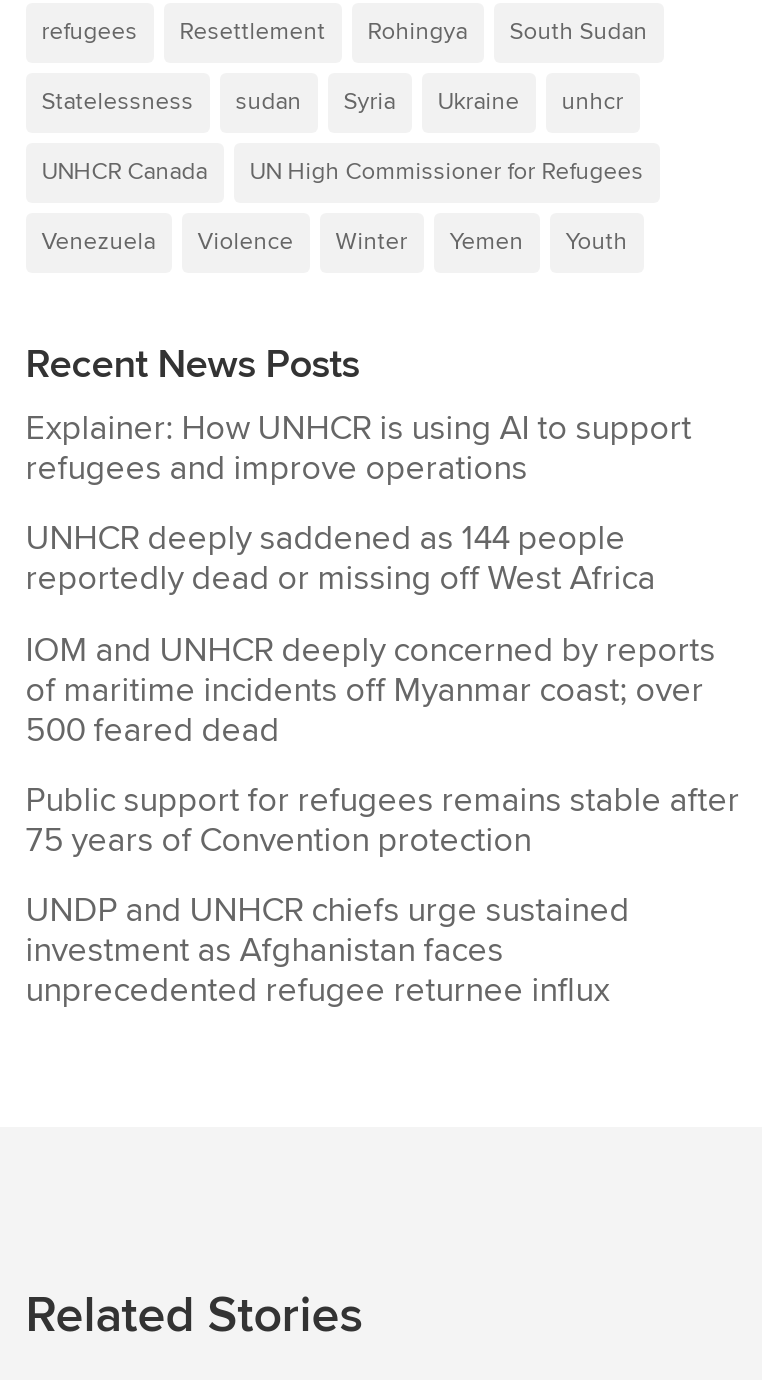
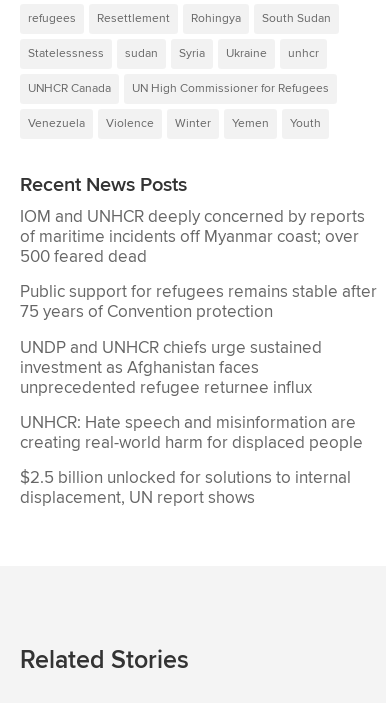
- Explainer: How UNHCR is using AI to support
- refugees and improve operations
- UNHCR deeply saddened as 144 people
- reportedly dead or missing off West Africa

moved up: IOM and UNHCR deeply concerned by reports | of maritime incidents off Myanmar coast; over | 500 feared dead | Public support for refugees remains stable after | 75 years of Convention protection | UNDP and UNHCR chiefs urge sustained | investment as Afghanistan faces | unprecedented refugee returnee influx

+ UNHCR: Hate speech and misinformation are
+ creating real-world harm for displaced people
+ $2.5 billion unlocked for solutions to internal
+ displacement, UN report shows
